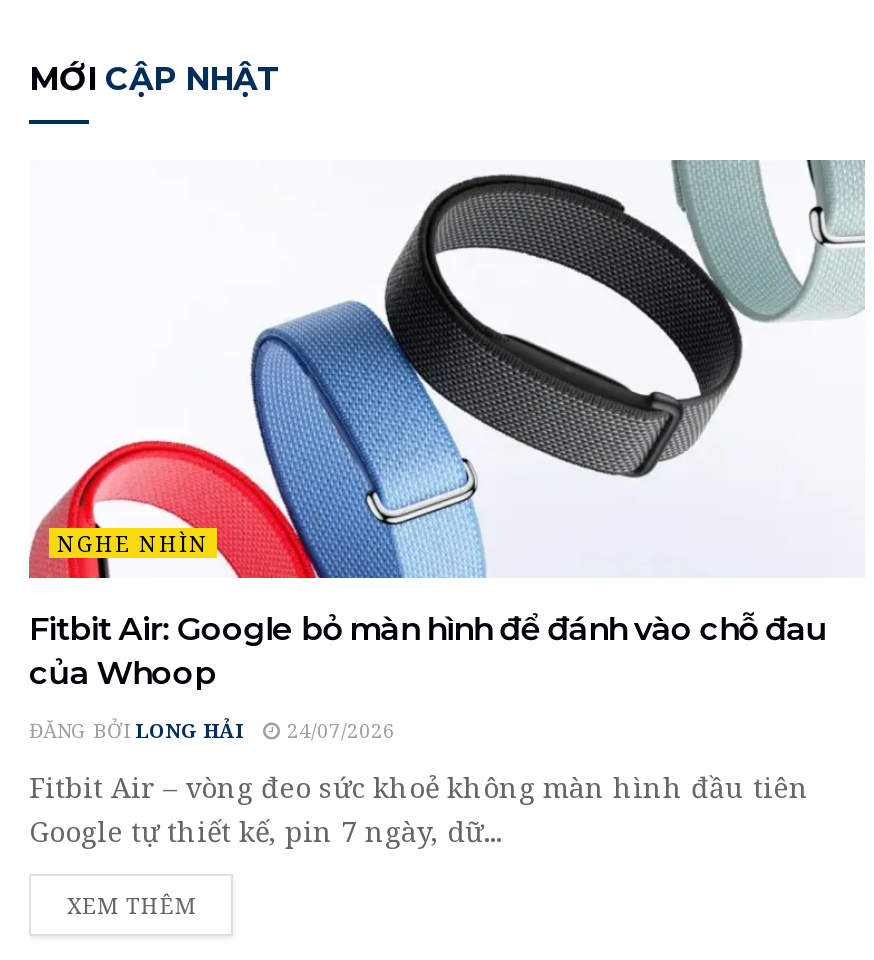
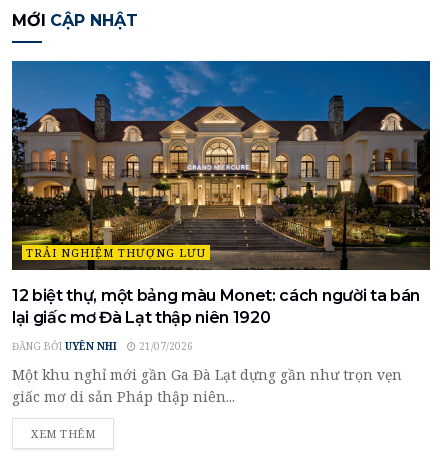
- [image]
- NGHE NHÌN
+ [image]
+ TRẢI NGHIỆM THƯỢNG LƯU

- Fitbit Air: Google bỏ màn hình để đánh vào chỗ đau
- của Whoop
+ 12 biệt thự, một bảng màu Monet: cách người ta bán
+ lại giấc mơ Đà Lạt thập niên 1920

- ĐĂNG BỞI LONG HẢI
- 24/07/2026
+ ĐĂNG BỞI UYÊN NHI
+ 21/07/2026

- Fitbit Air – vòng đeo sức khoẻ không màn hình đầu tiên
- Google tự thiết kế, pin 7 ngày, dữ...
+ Một khu nghỉ mới gần Ga Đà Lạt dựng gần như trọn vẹn
+ giấc mơ di sản Pháp thập niên...
